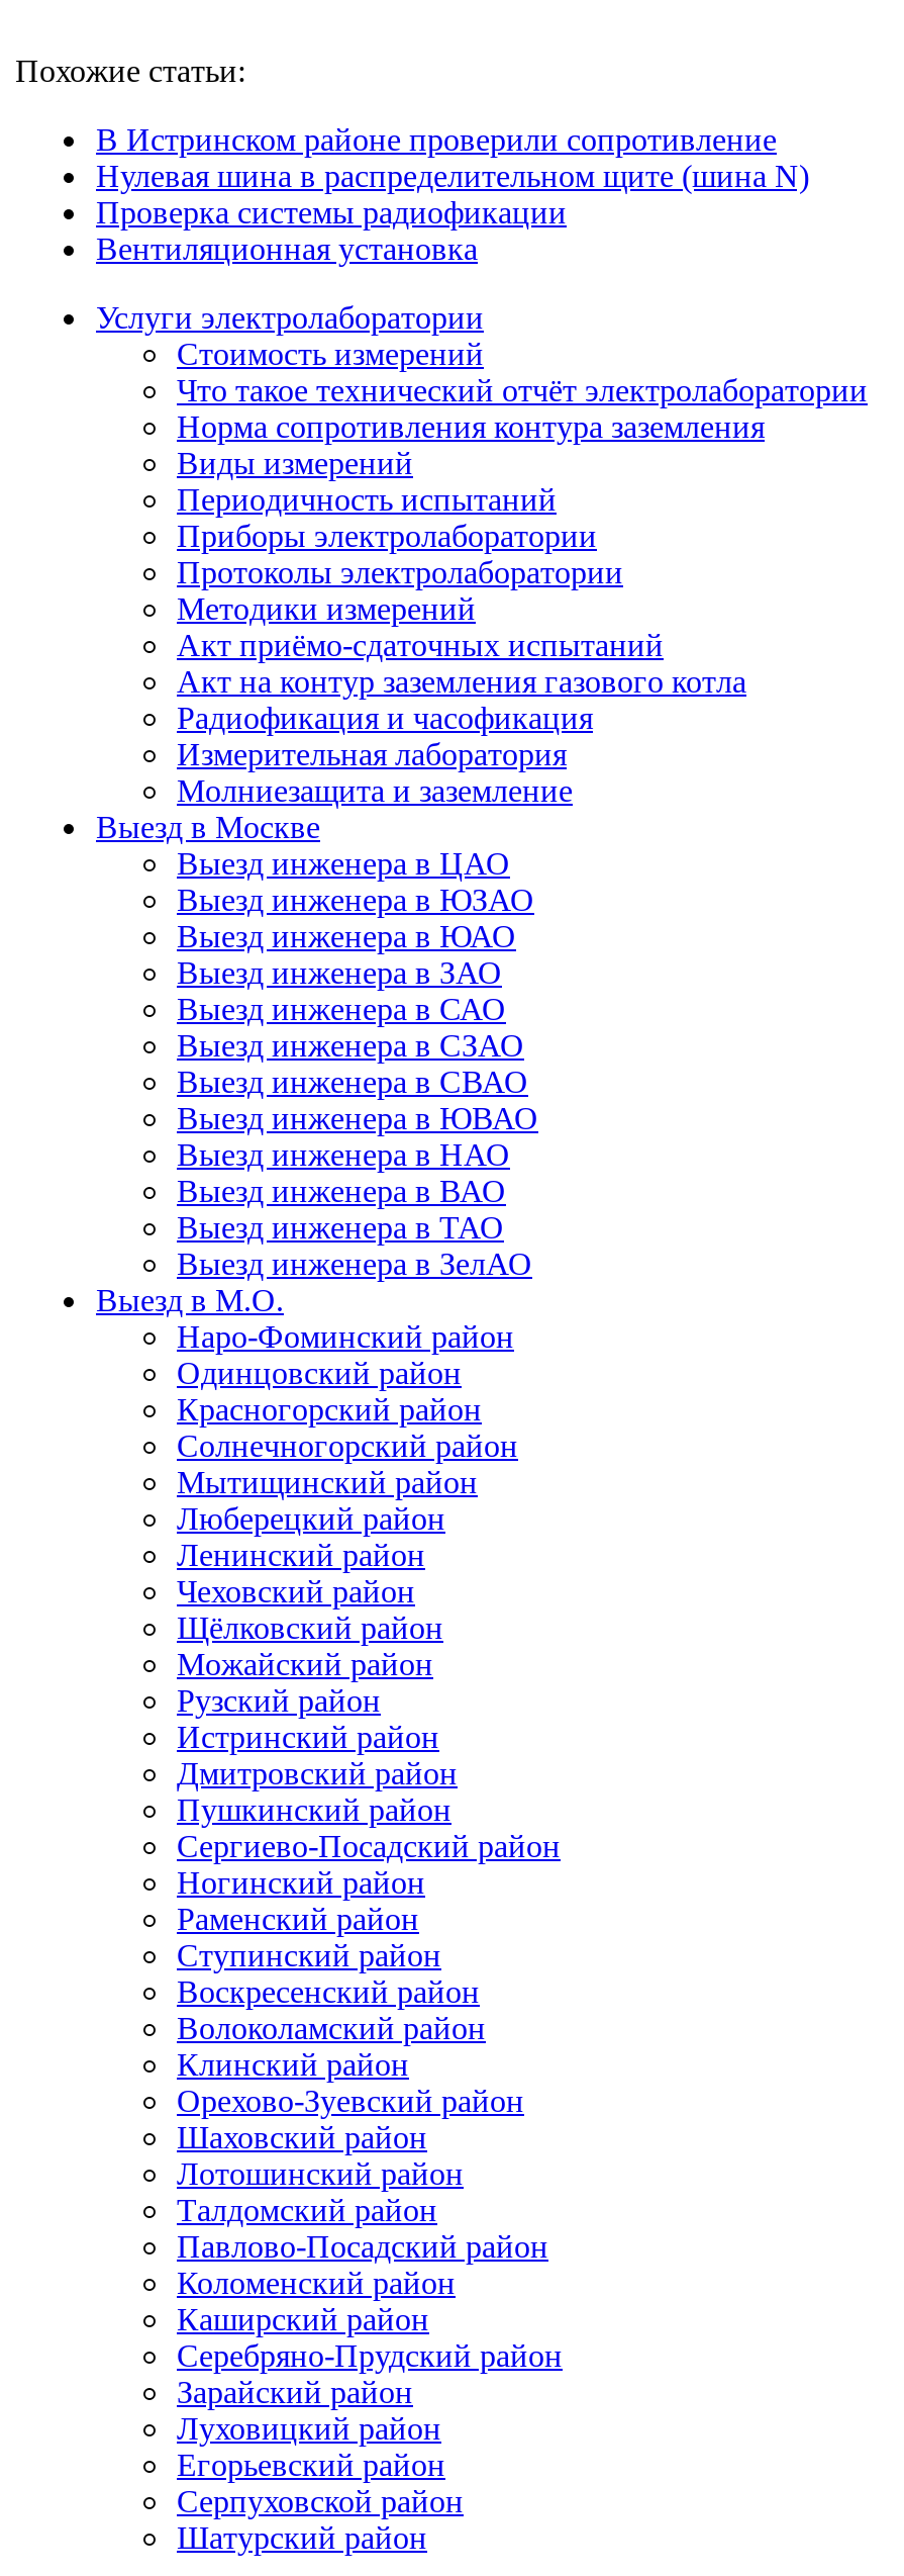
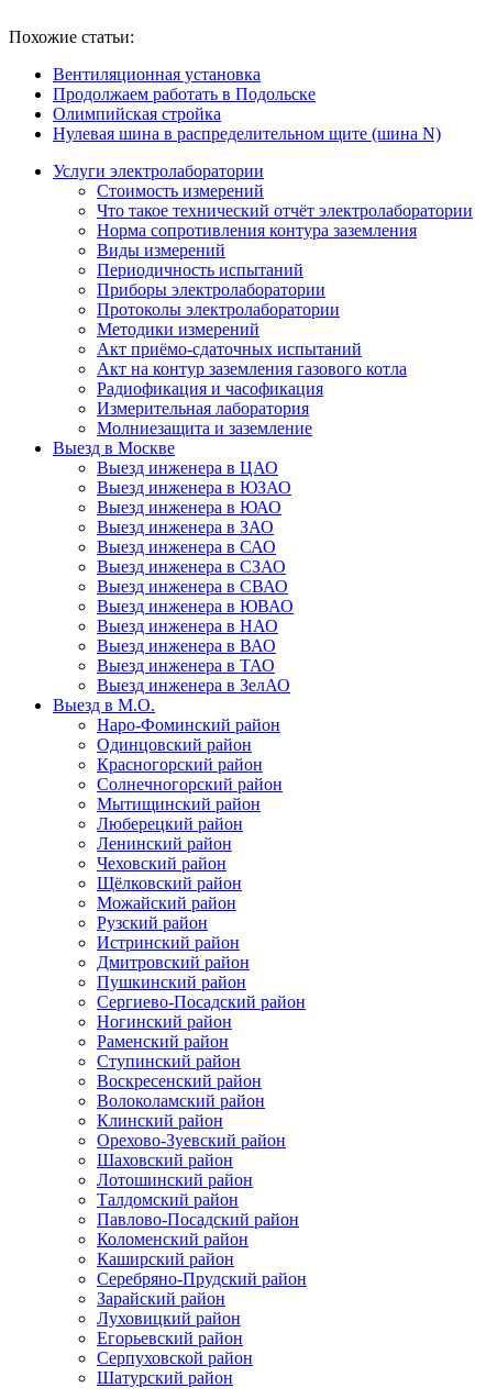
- В Истринском районе проверили сопротивление
- Проверка системы радиофикации

moved down: Нулевая шина в распределительном щите (шина N)

moved up: Вентиляционная установка

+ Продолжаем работать в Подольске
+ Олимпийская стройка
